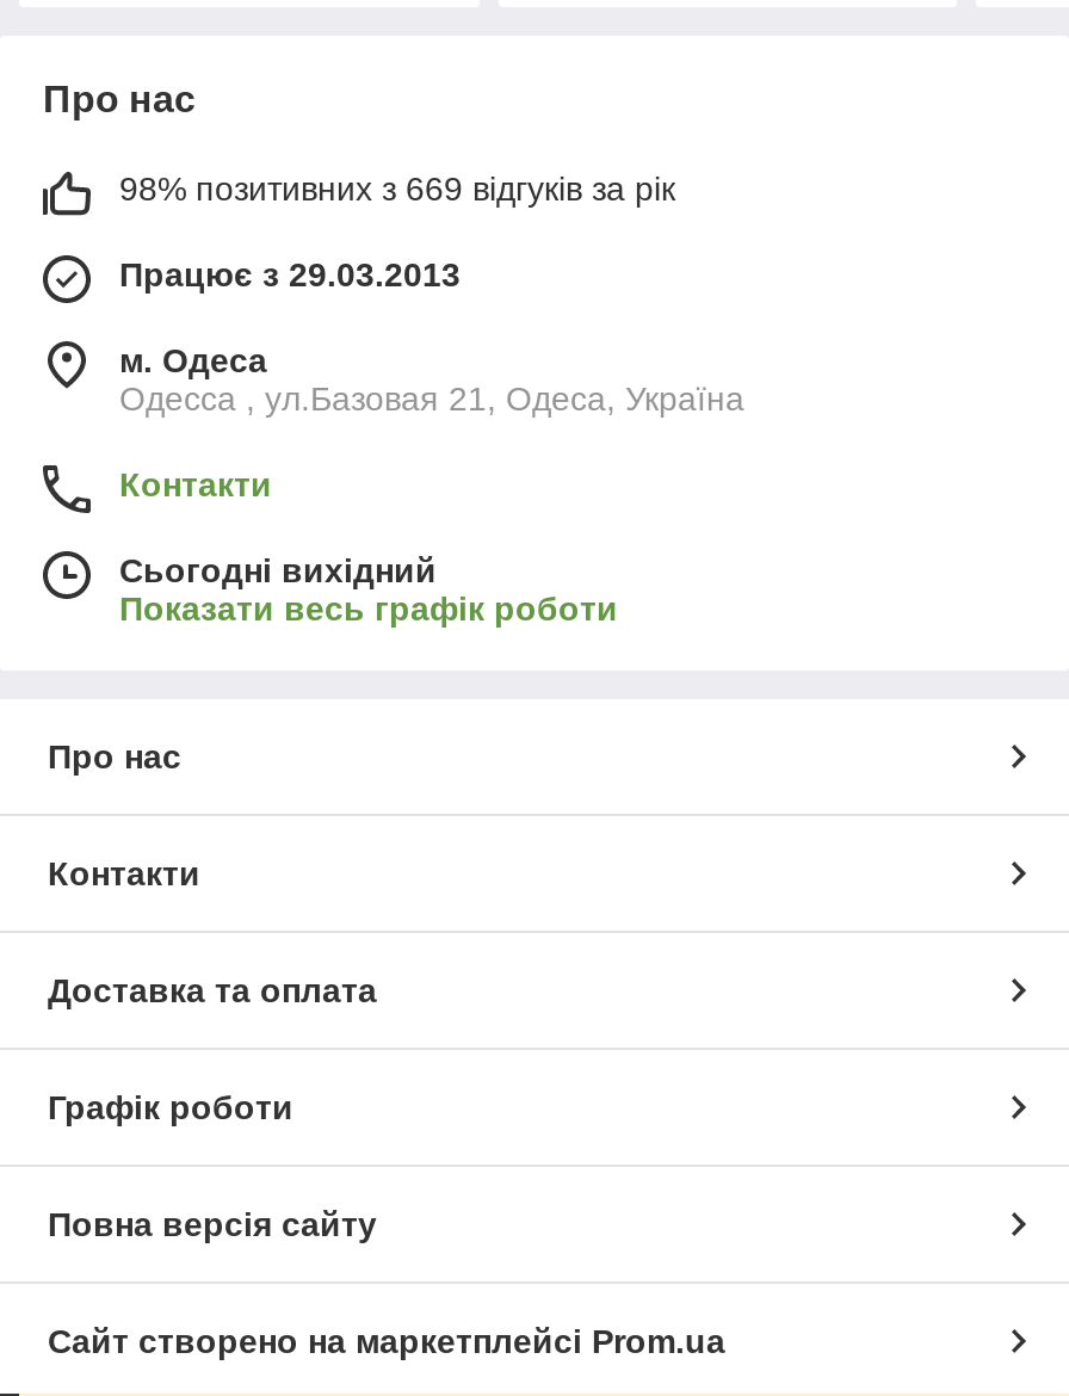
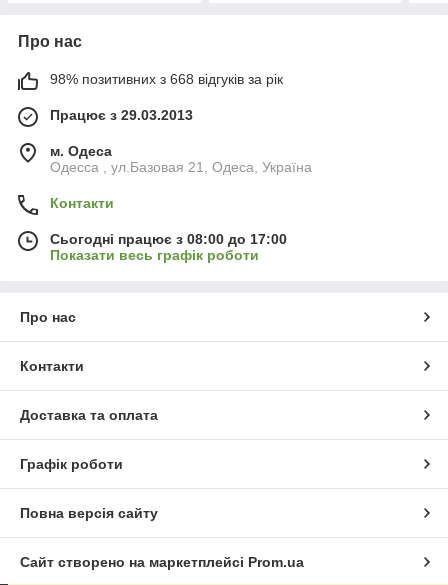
- 98% позитивних з 669 відгуків за рік
+ 98% позитивних з 668 відгуків за рік

- Сьогодні вихідний
+ Сьогодні працює з 08:00 до 17:00
